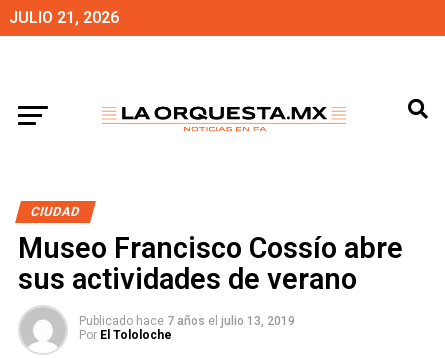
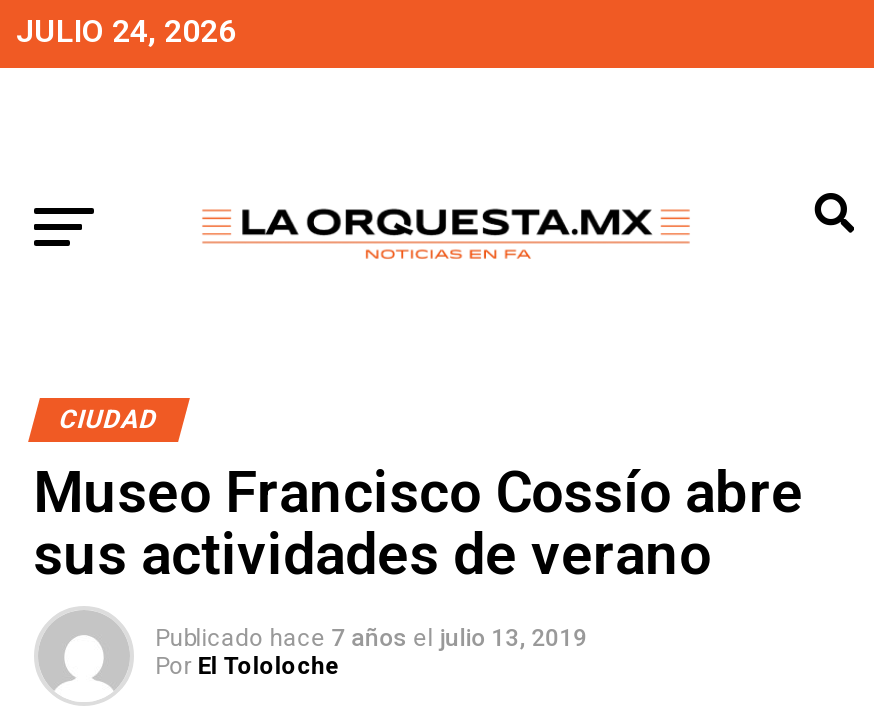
- JULIO 21, 2026
+ JULIO 24, 2026
